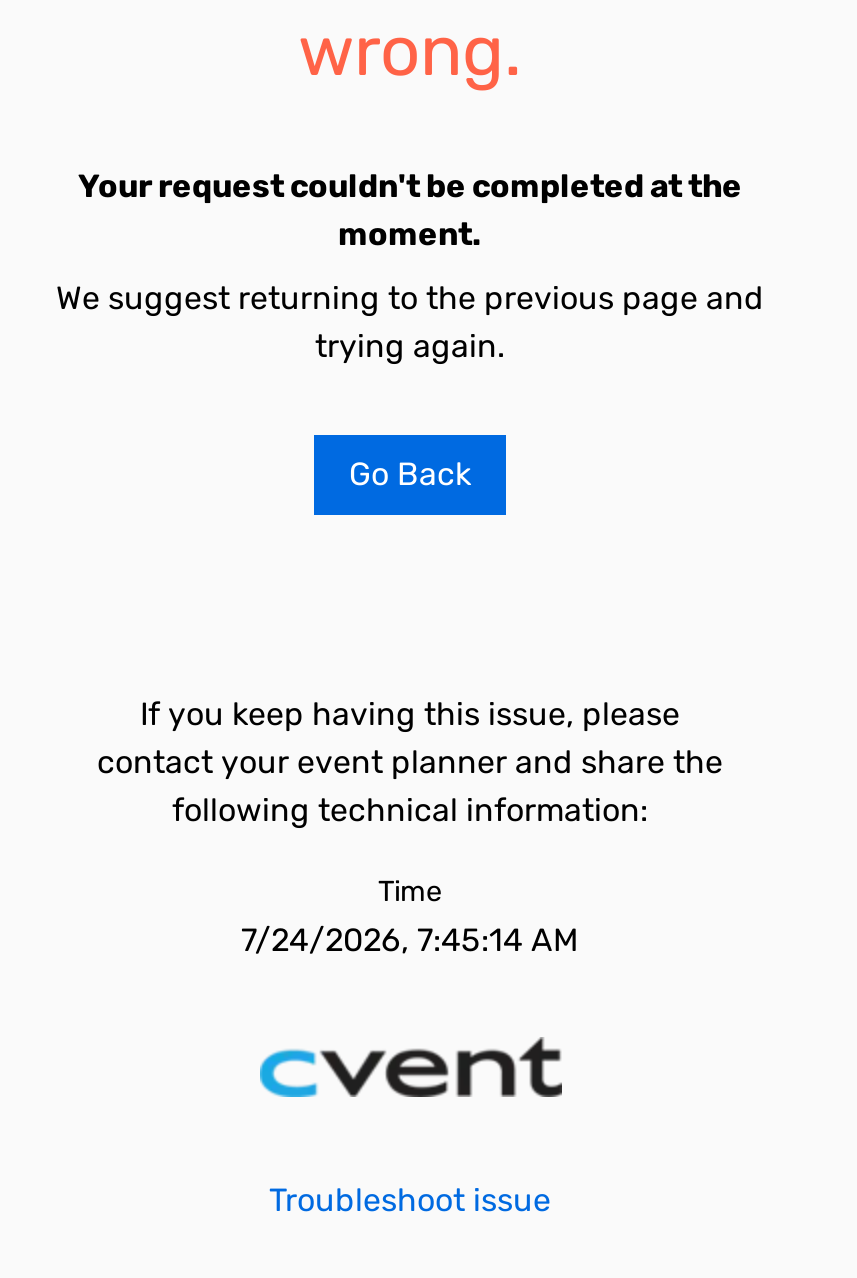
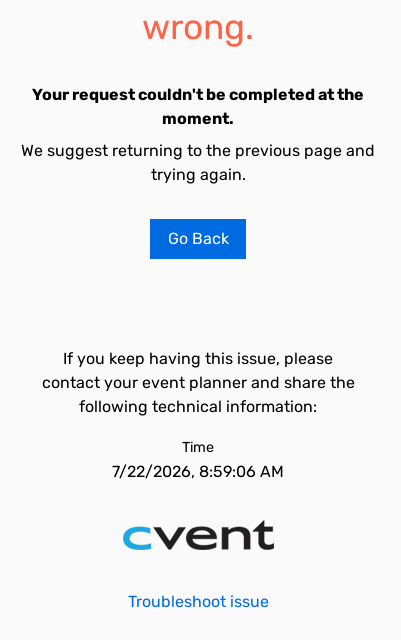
- 7/24/2026, 7:45:14 AM
+ 7/22/2026, 8:59:06 AM
